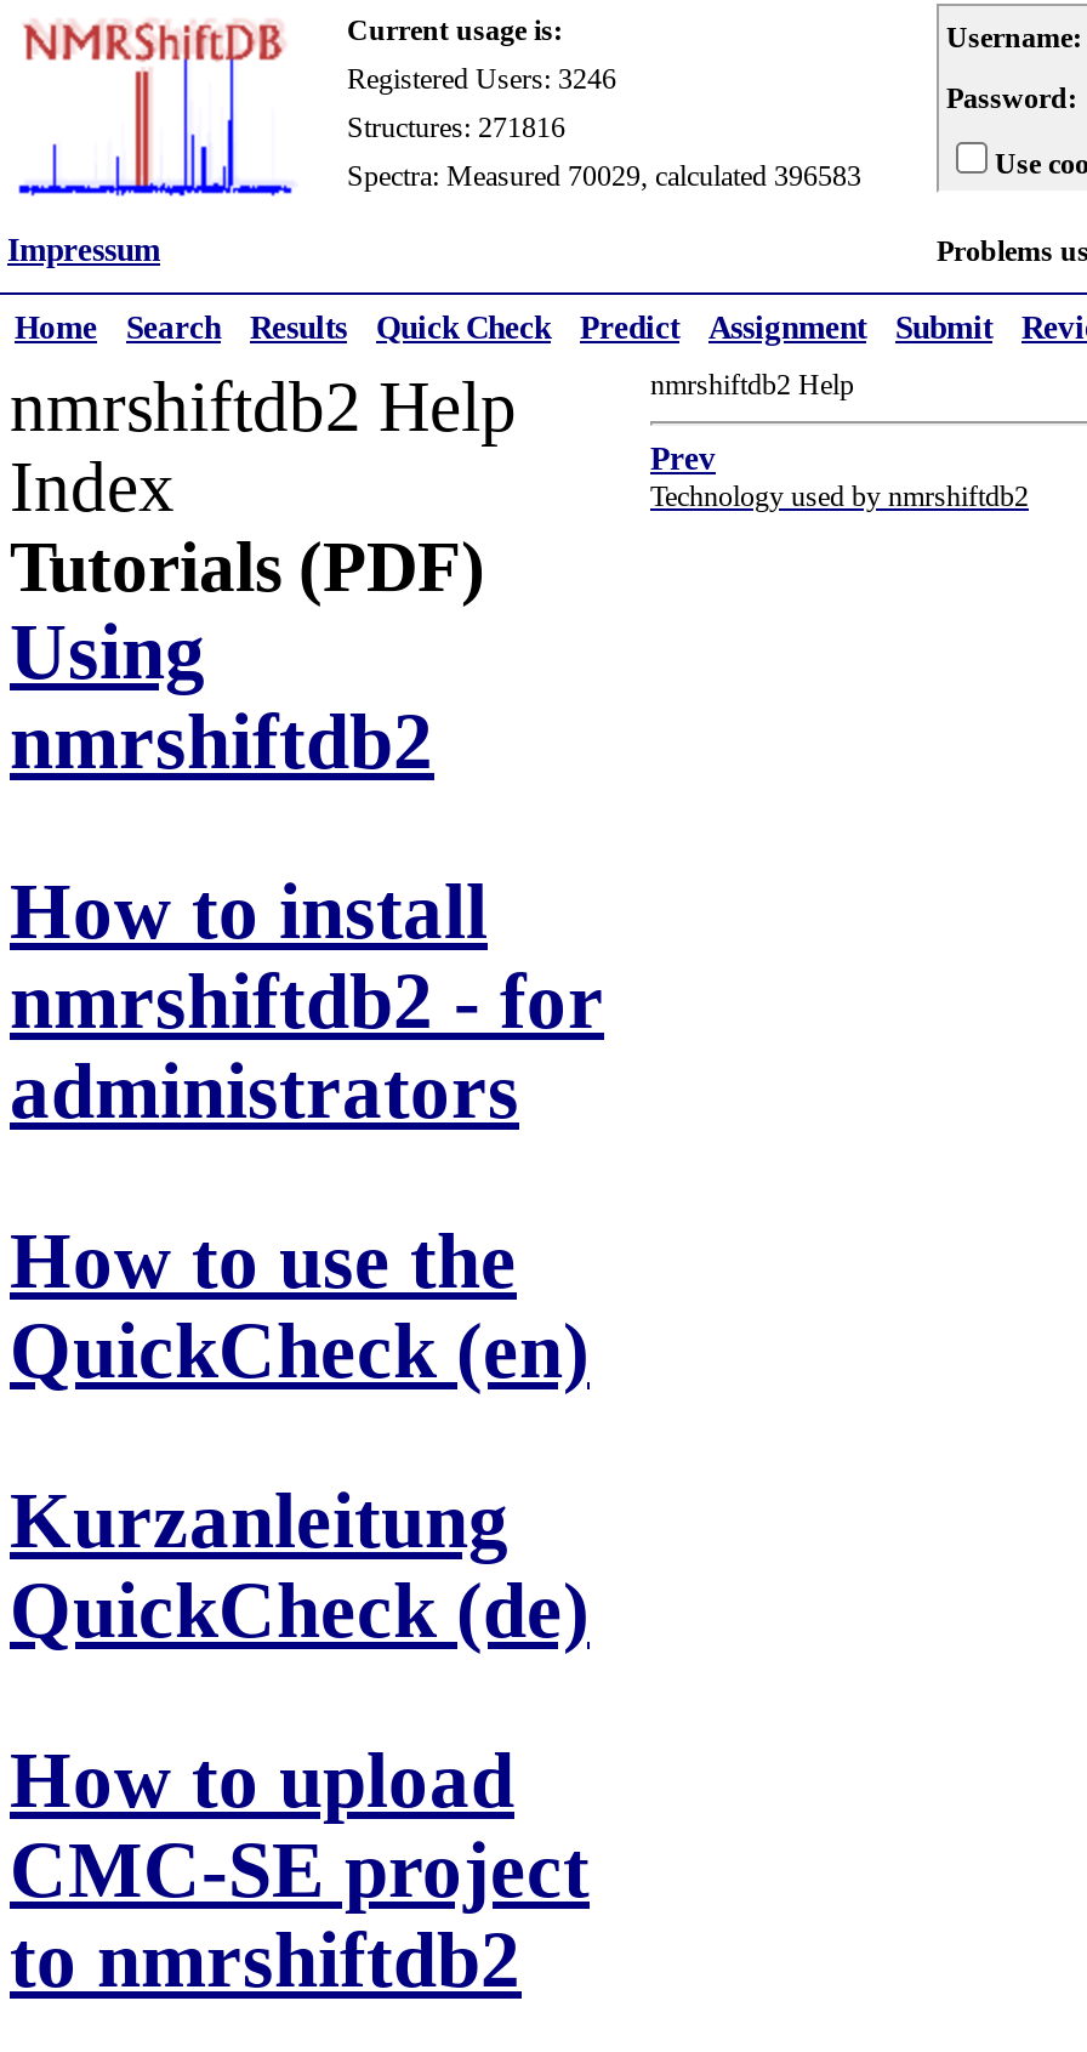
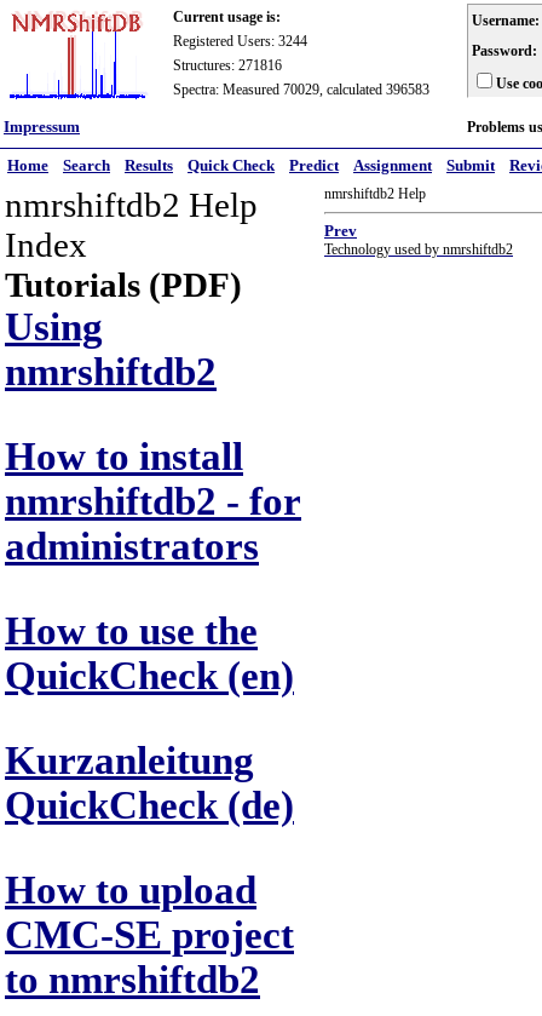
- Registered Users: 3246
+ Registered Users: 3244
